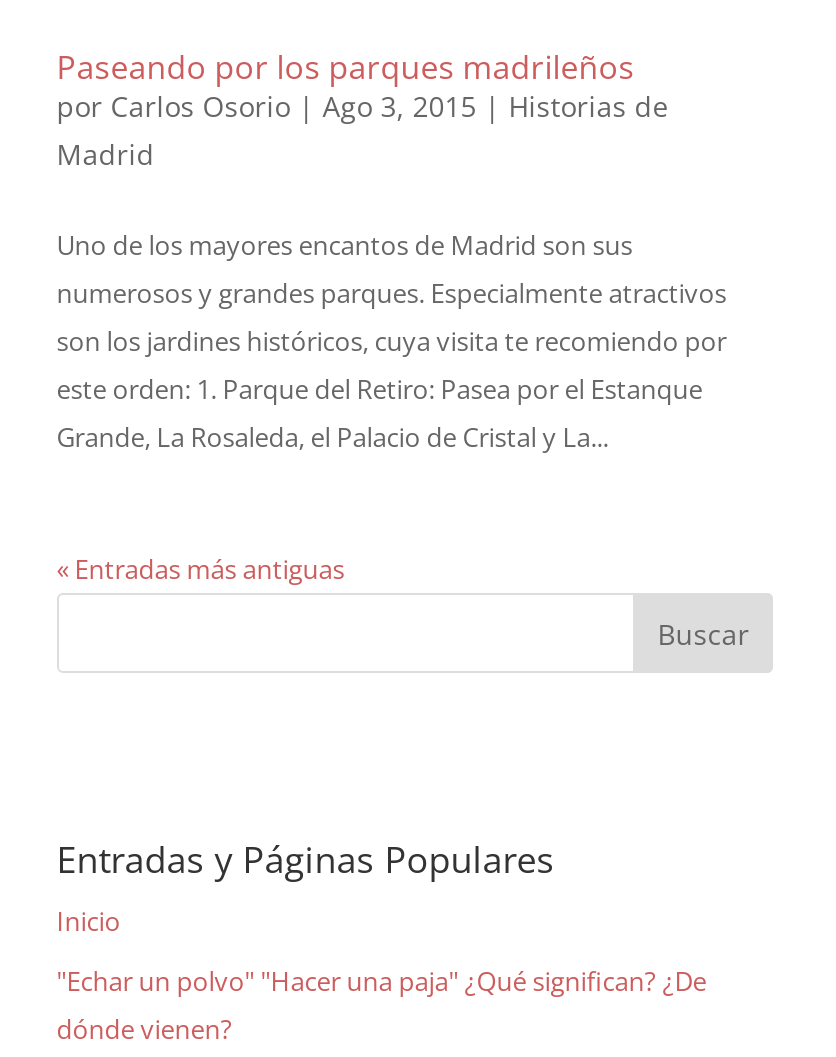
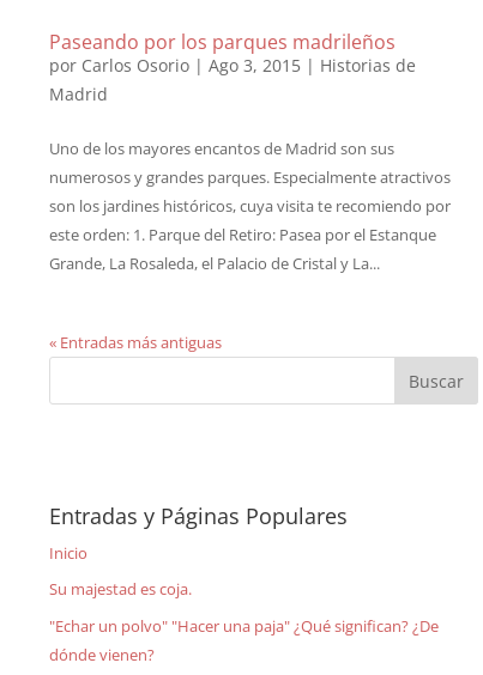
+ Su majestad es coja.
